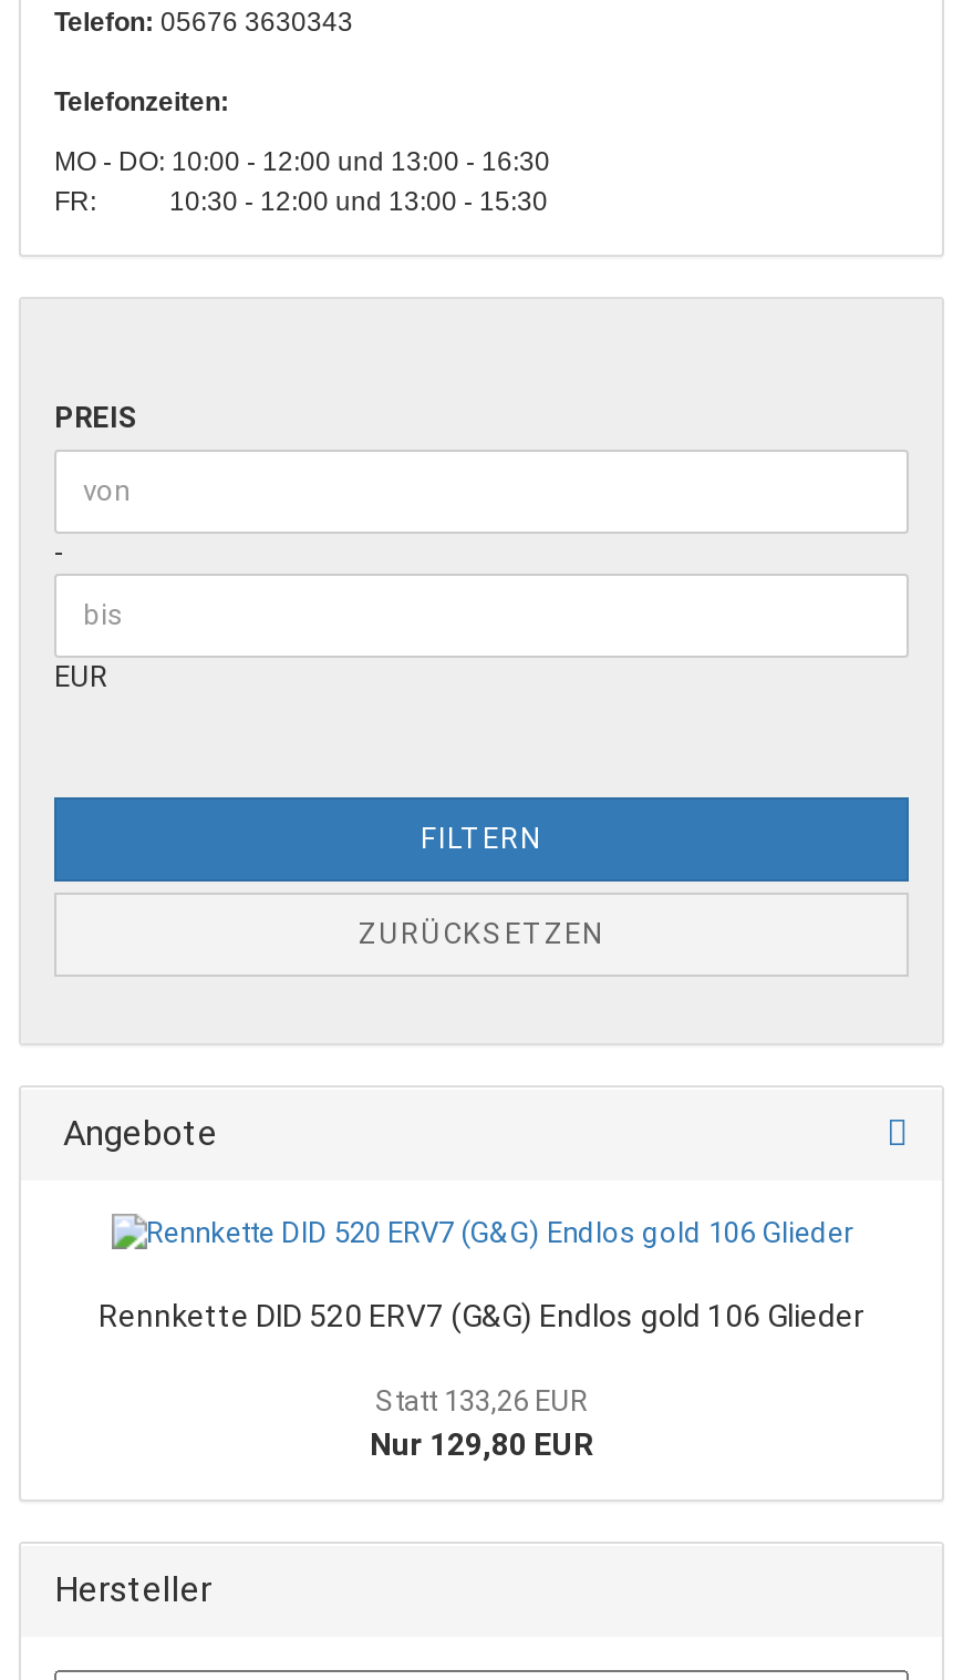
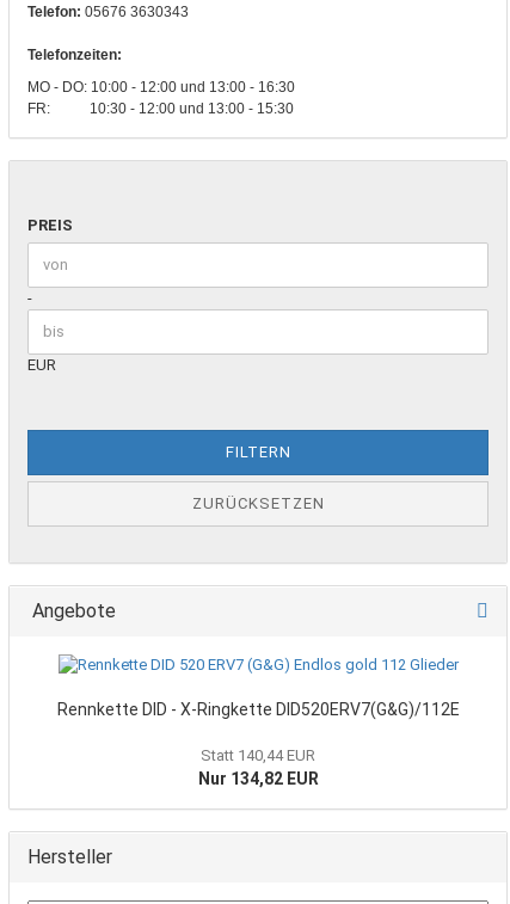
- Rennkette DID 520 ERV7 (G&G) Endlos gold 106 Glieder
+ Rennkette DID - X-Ringkette DID520ERV7(G&G)/112E

- Statt 133,26 EUR
- Nur 129,80 EUR
+ Statt 140,44 EUR
+ Nur 134,82 EUR
